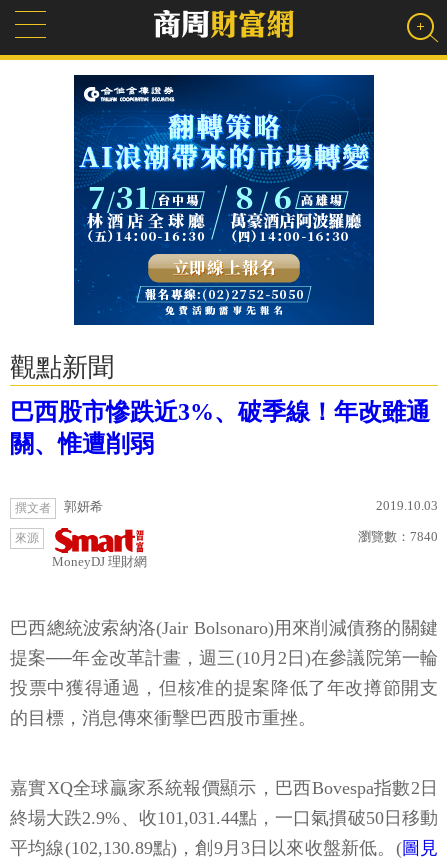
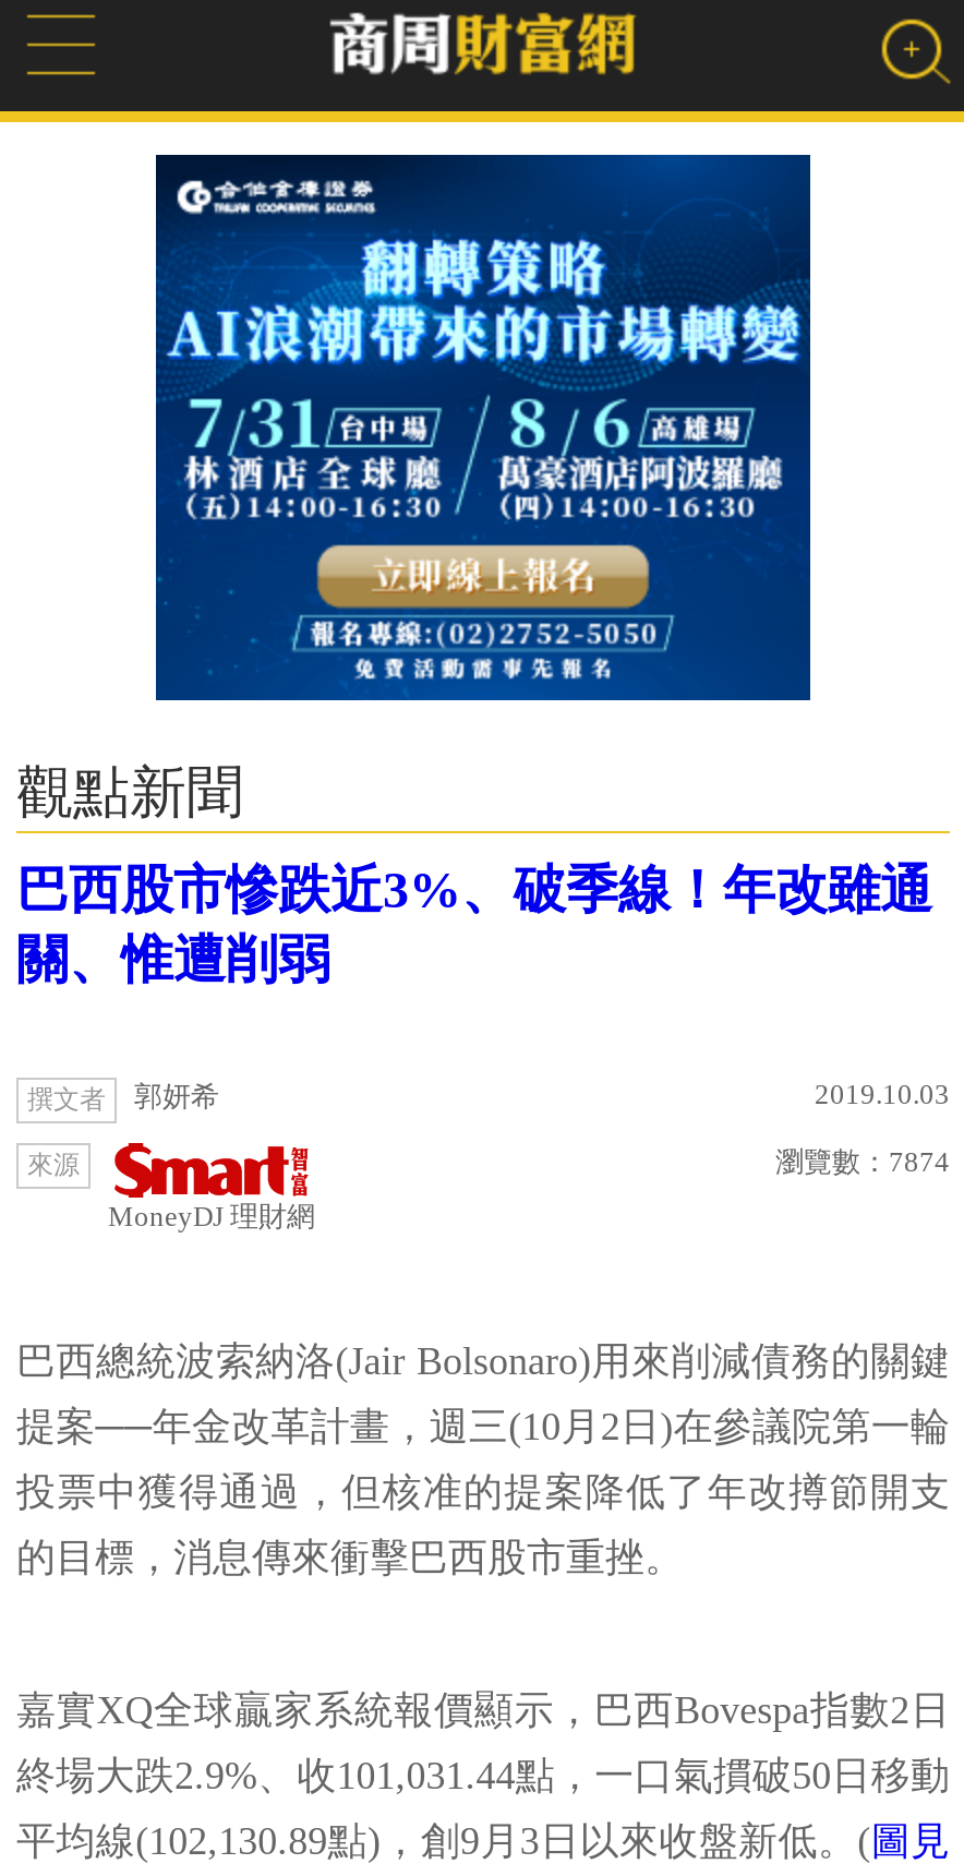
- 瀏覽數：7840
+ 瀏覽數：7874
